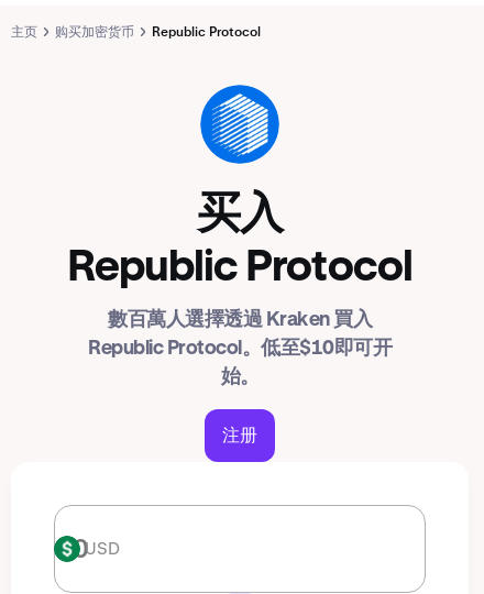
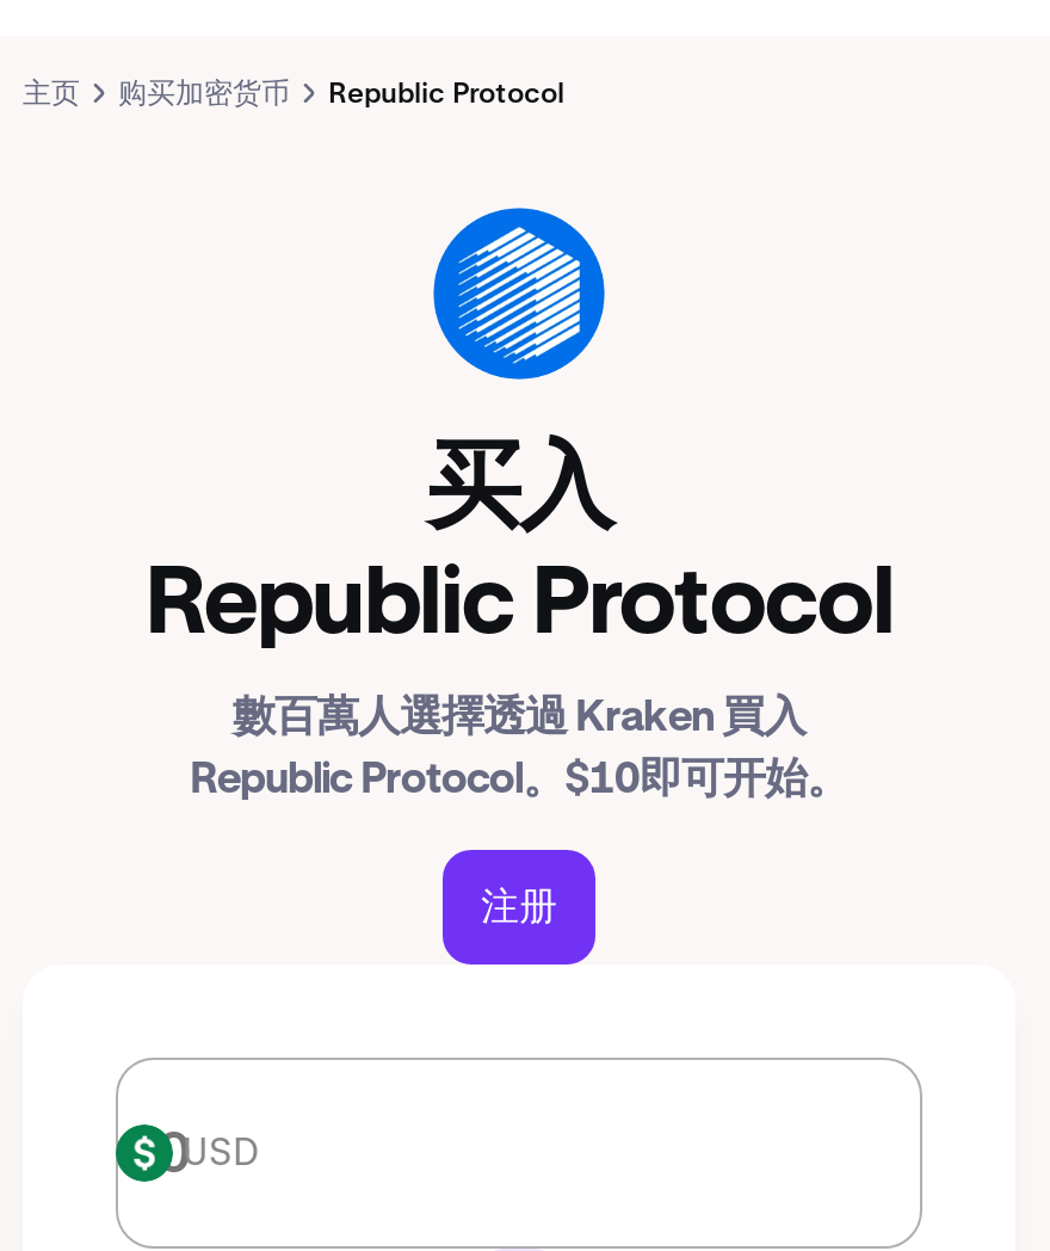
- Republic Protocol。低至$10即可开
- 始。
+ Republic Protocol。$10即可开始。
